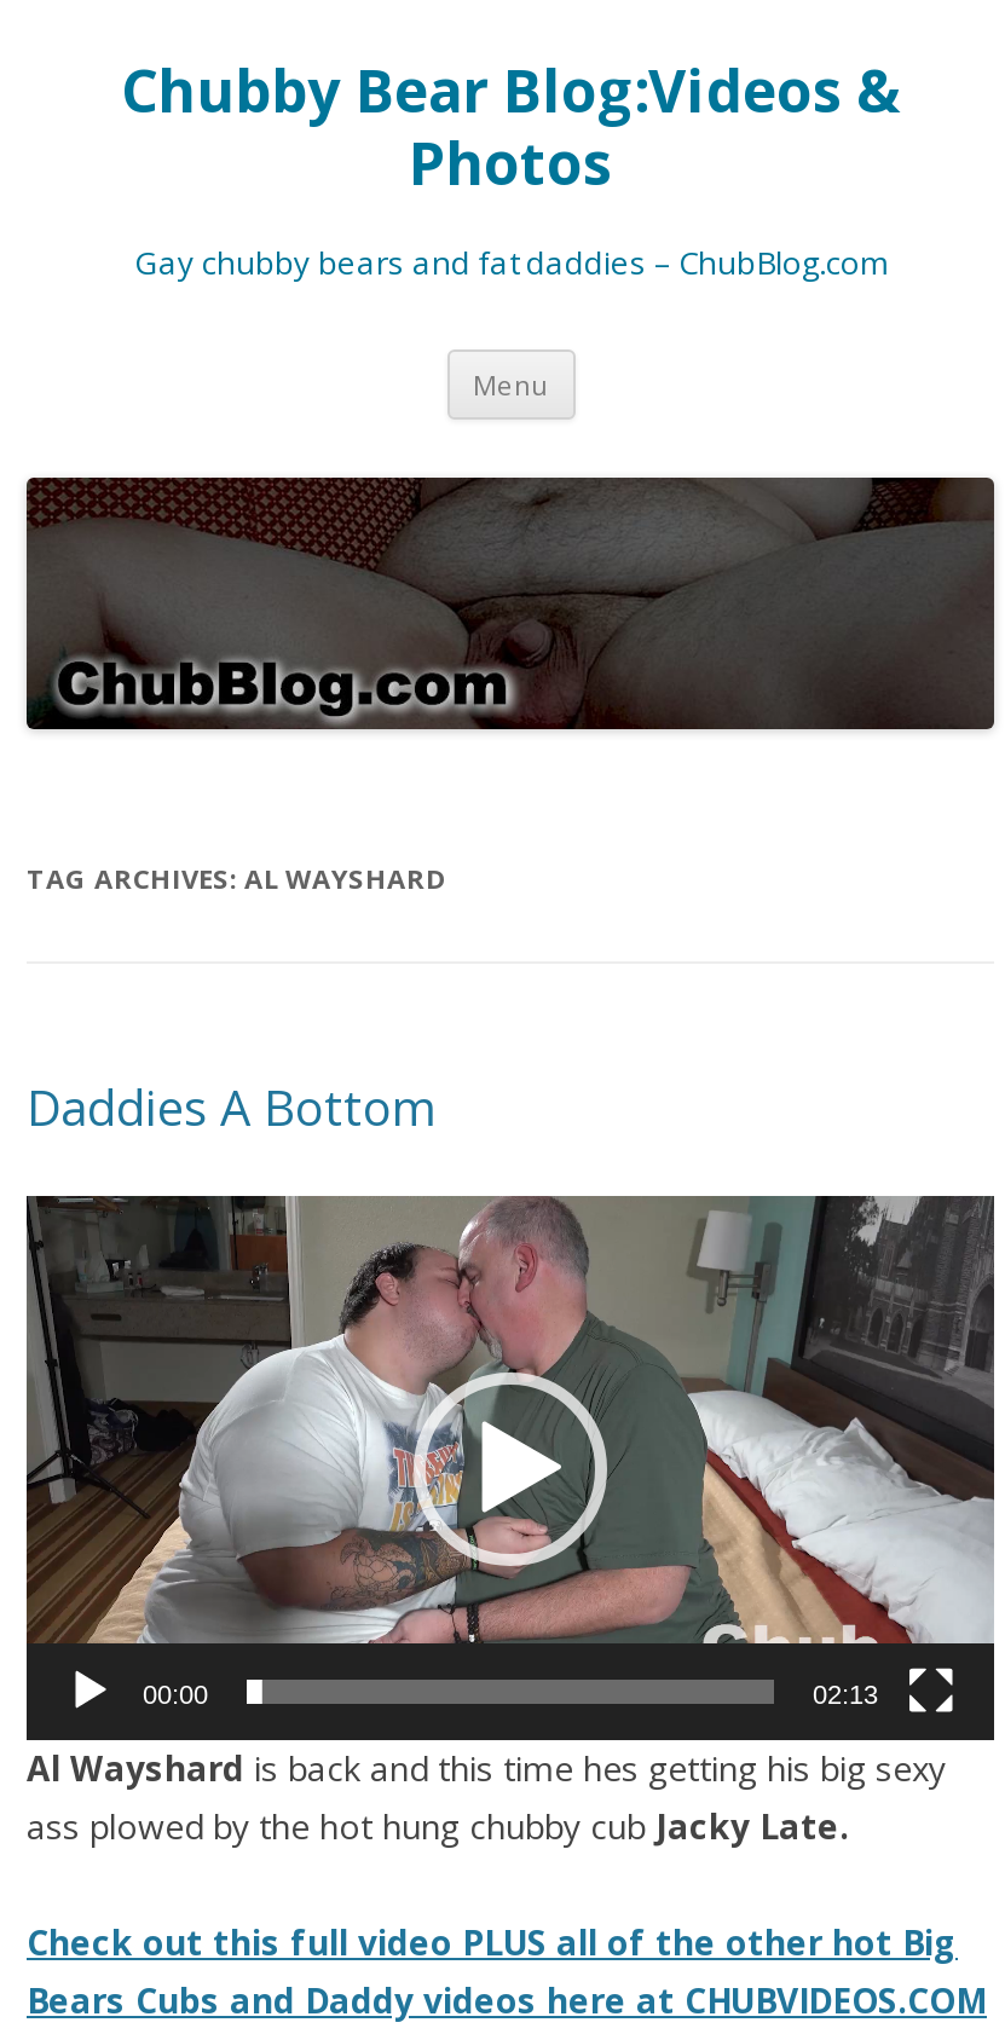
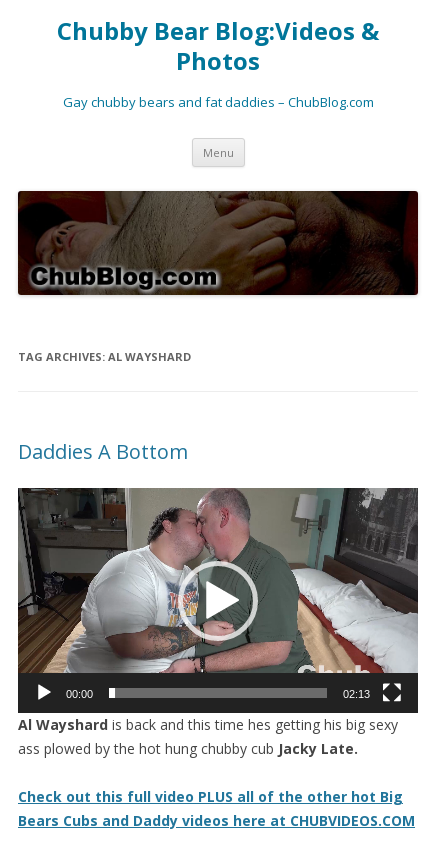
- [image]
+ [image]
